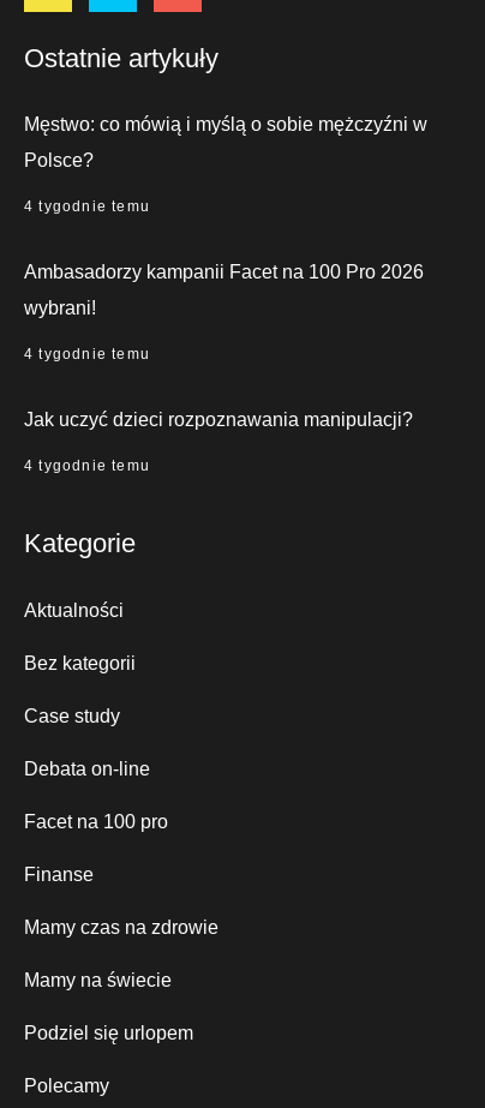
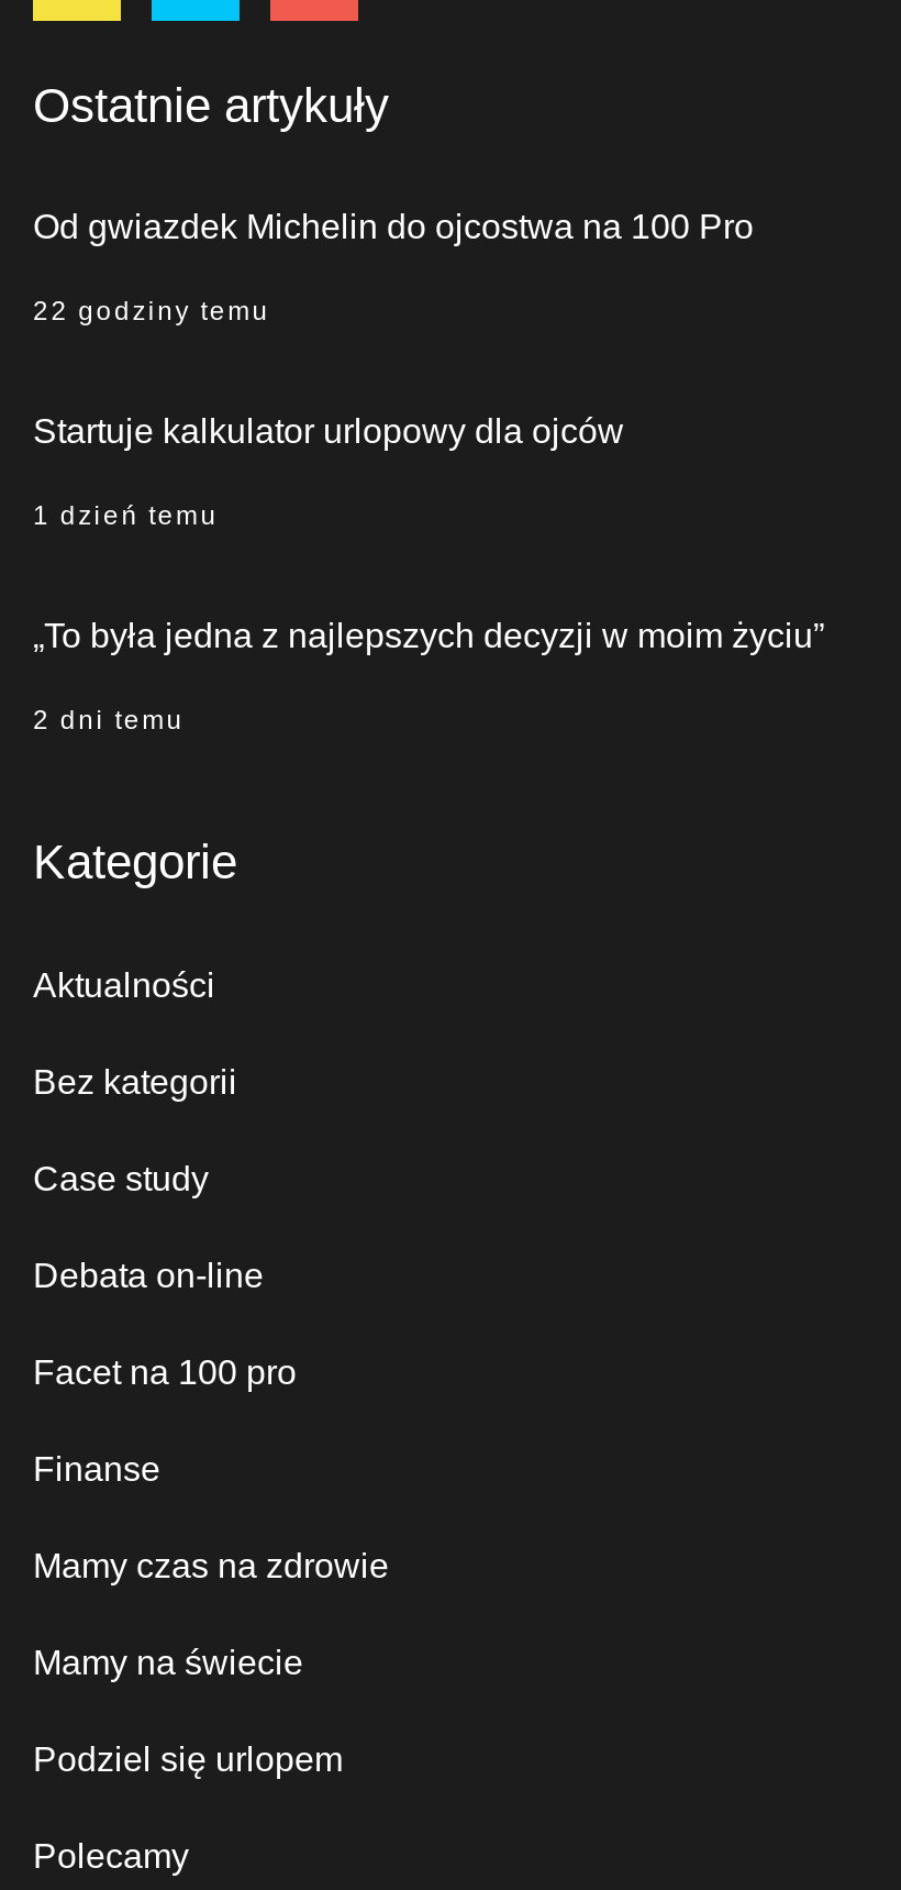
- Męstwo: co mówią i myślą o sobie mężczyźni w
- Polsce?
- 4 tygodnie temu
- Ambasadorzy kampanii Facet na 100 Pro 2026
- wybrani!
- 4 tygodnie temu
- Jak uczyć dzieci rozpoznawania manipulacji?
- 4 tygodnie temu
+ Od gwiazdek Michelin do ojcostwa na 100 Pro
+ 22 godziny temu
+ Startuje kalkulator urlopowy dla ojców
+ 1 dzień temu
+ „To była jedna z najlepszych decyzji w moim życiu”
+ 2 dni temu
